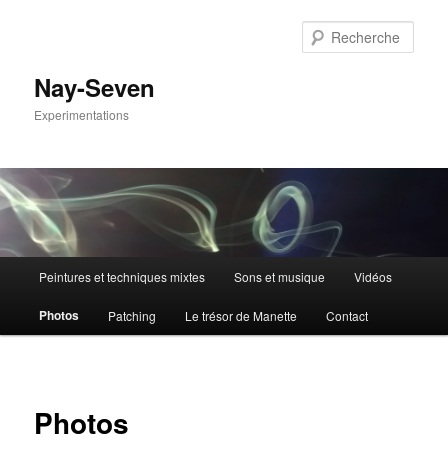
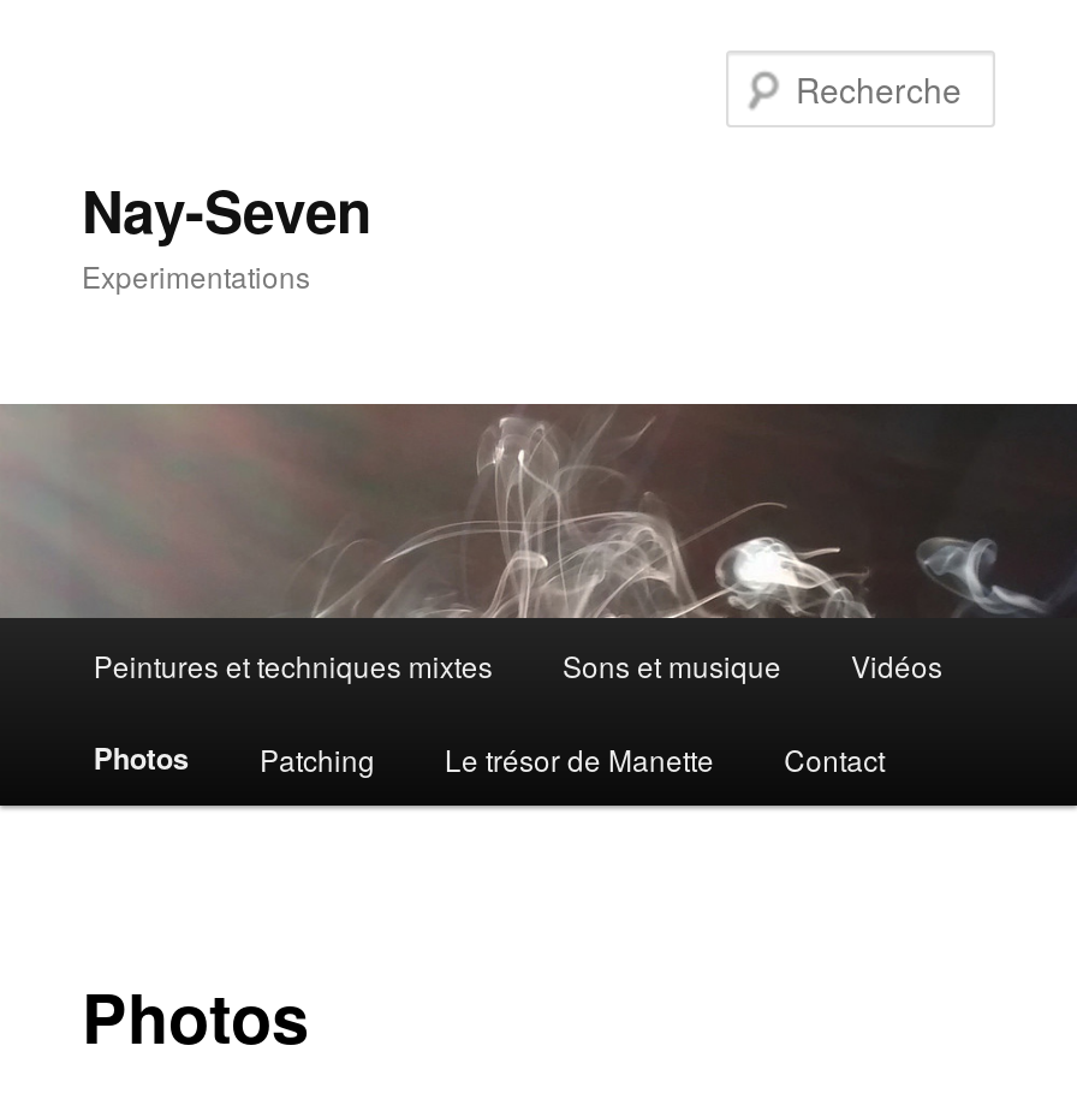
- [image]
+ [image]
